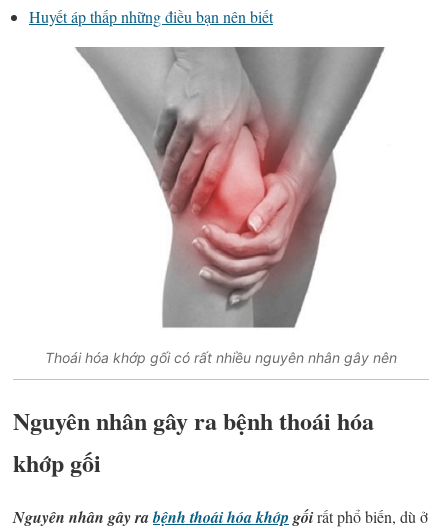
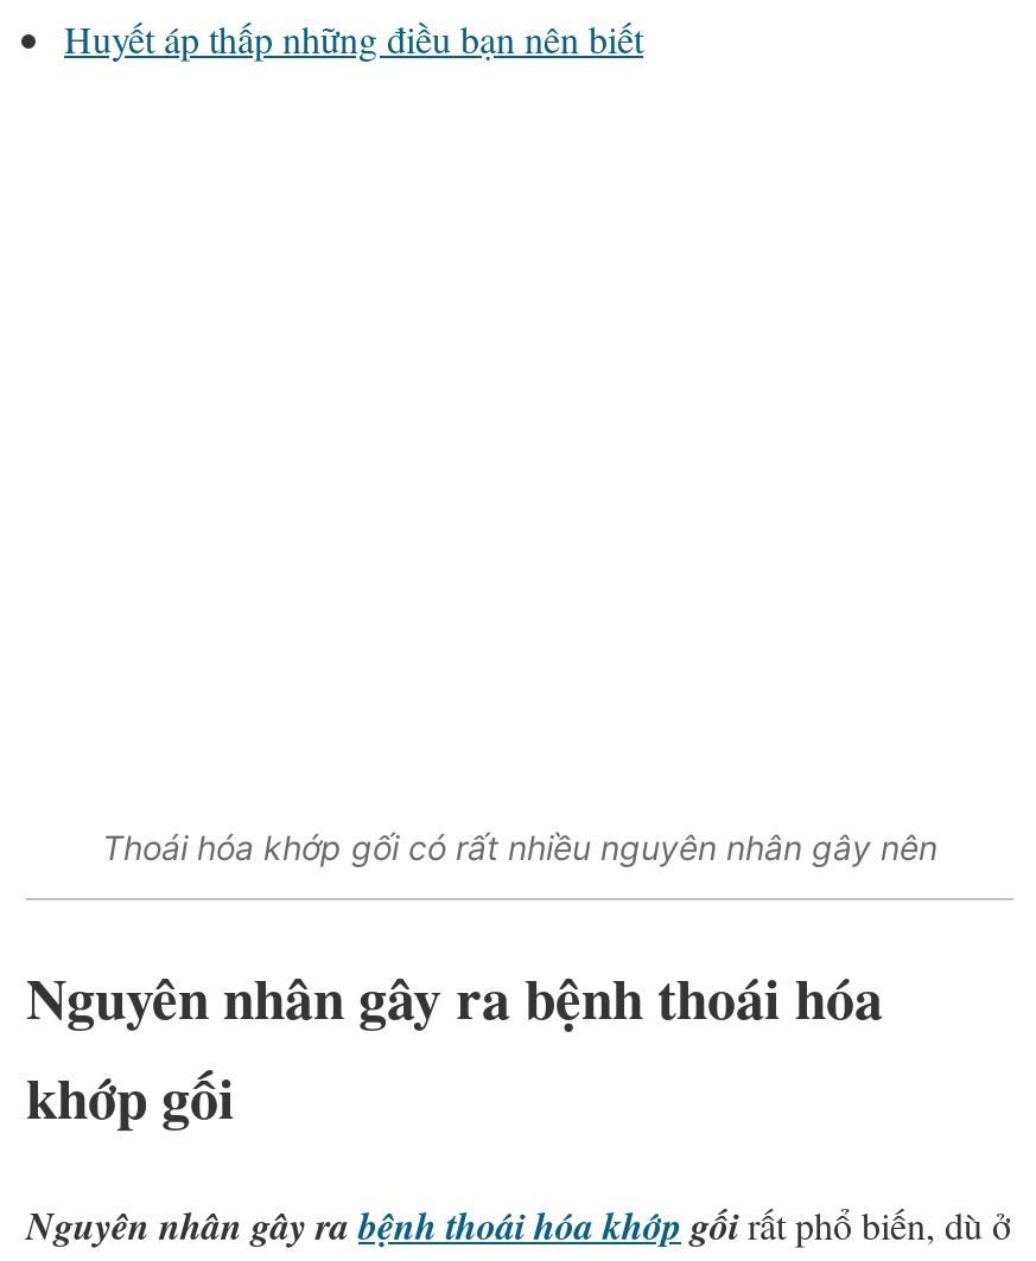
- [image]
